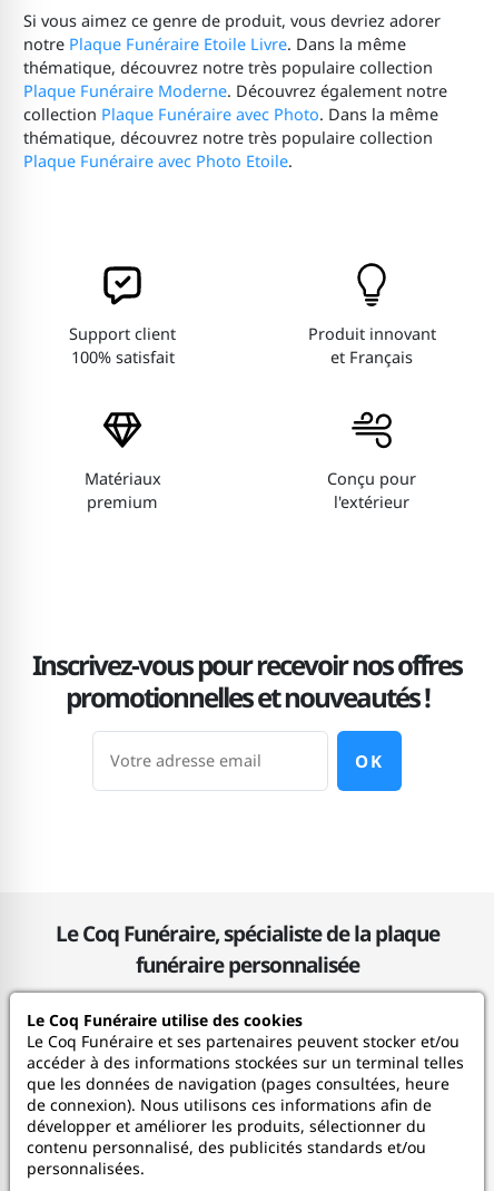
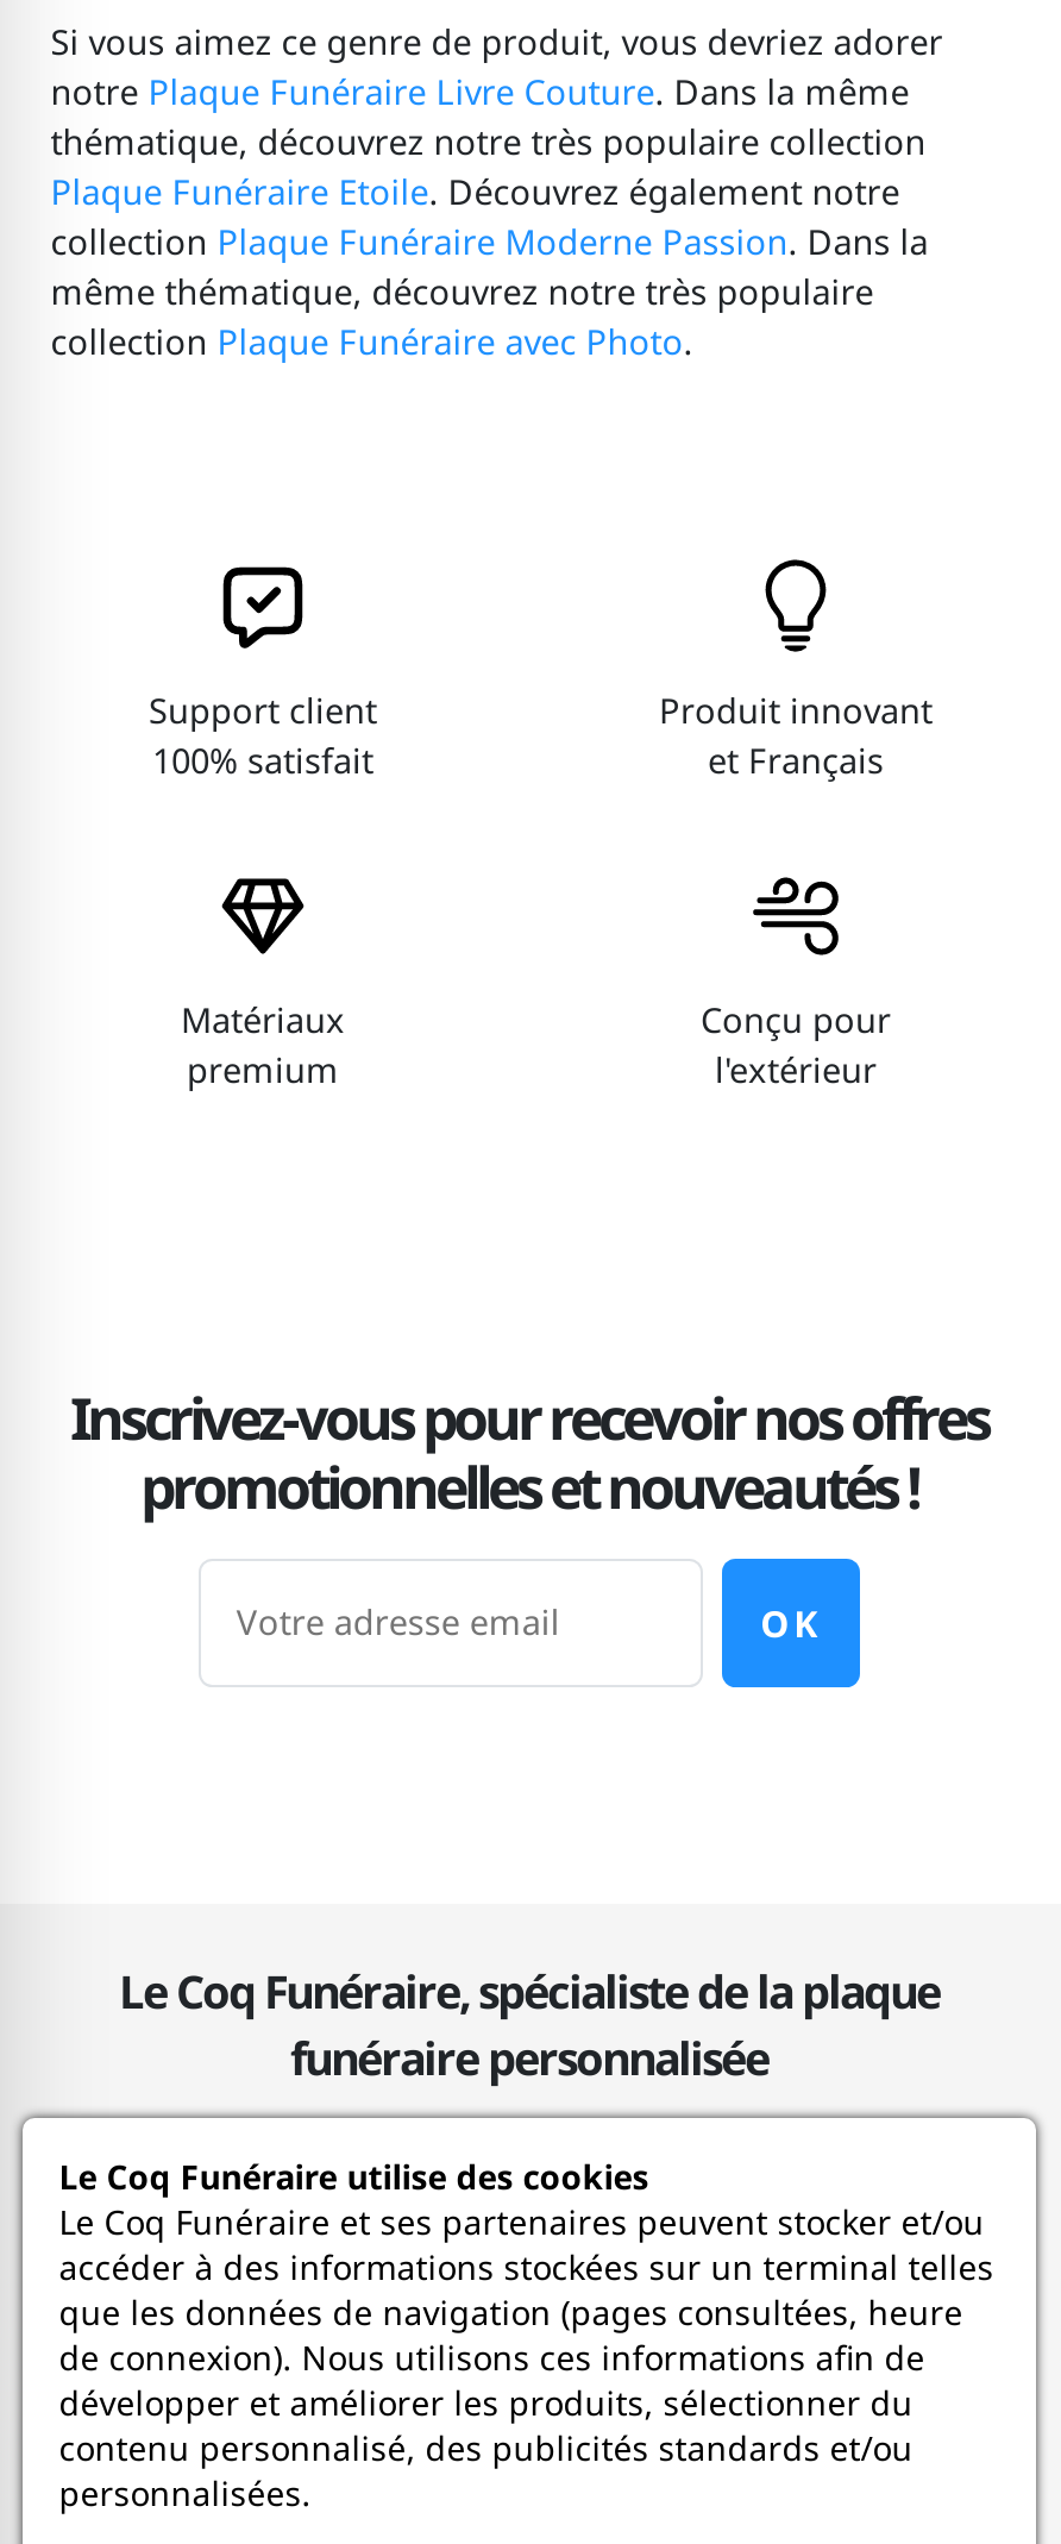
- notre Plaque Funéraire Etoile Livre. Dans la même
+ notre Plaque Funéraire Livre Couture. Dans la même

- Plaque Funéraire Moderne. Découvrez également notre
- collection Plaque Funéraire avec Photo. Dans la même
- thématique, découvrez notre très populaire collection
- Plaque Funéraire avec Photo Etoile.
+ Plaque Funéraire Etoile. Découvrez également notre
+ collection Plaque Funéraire Moderne Passion. Dans la
+ même thématique, découvrez notre très populaire
+ collection Plaque Funéraire avec Photo.
